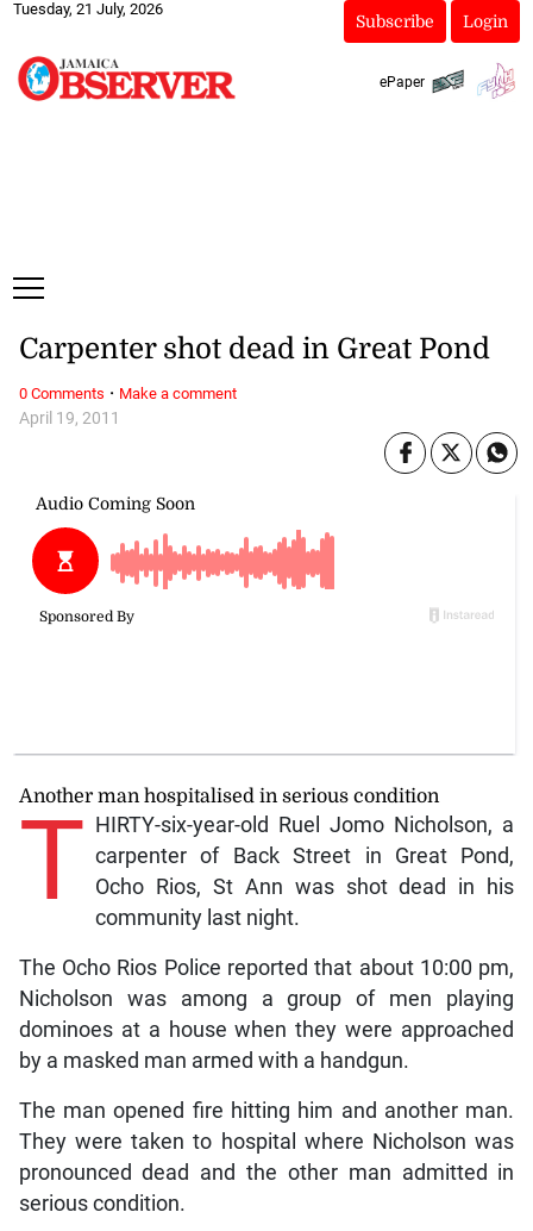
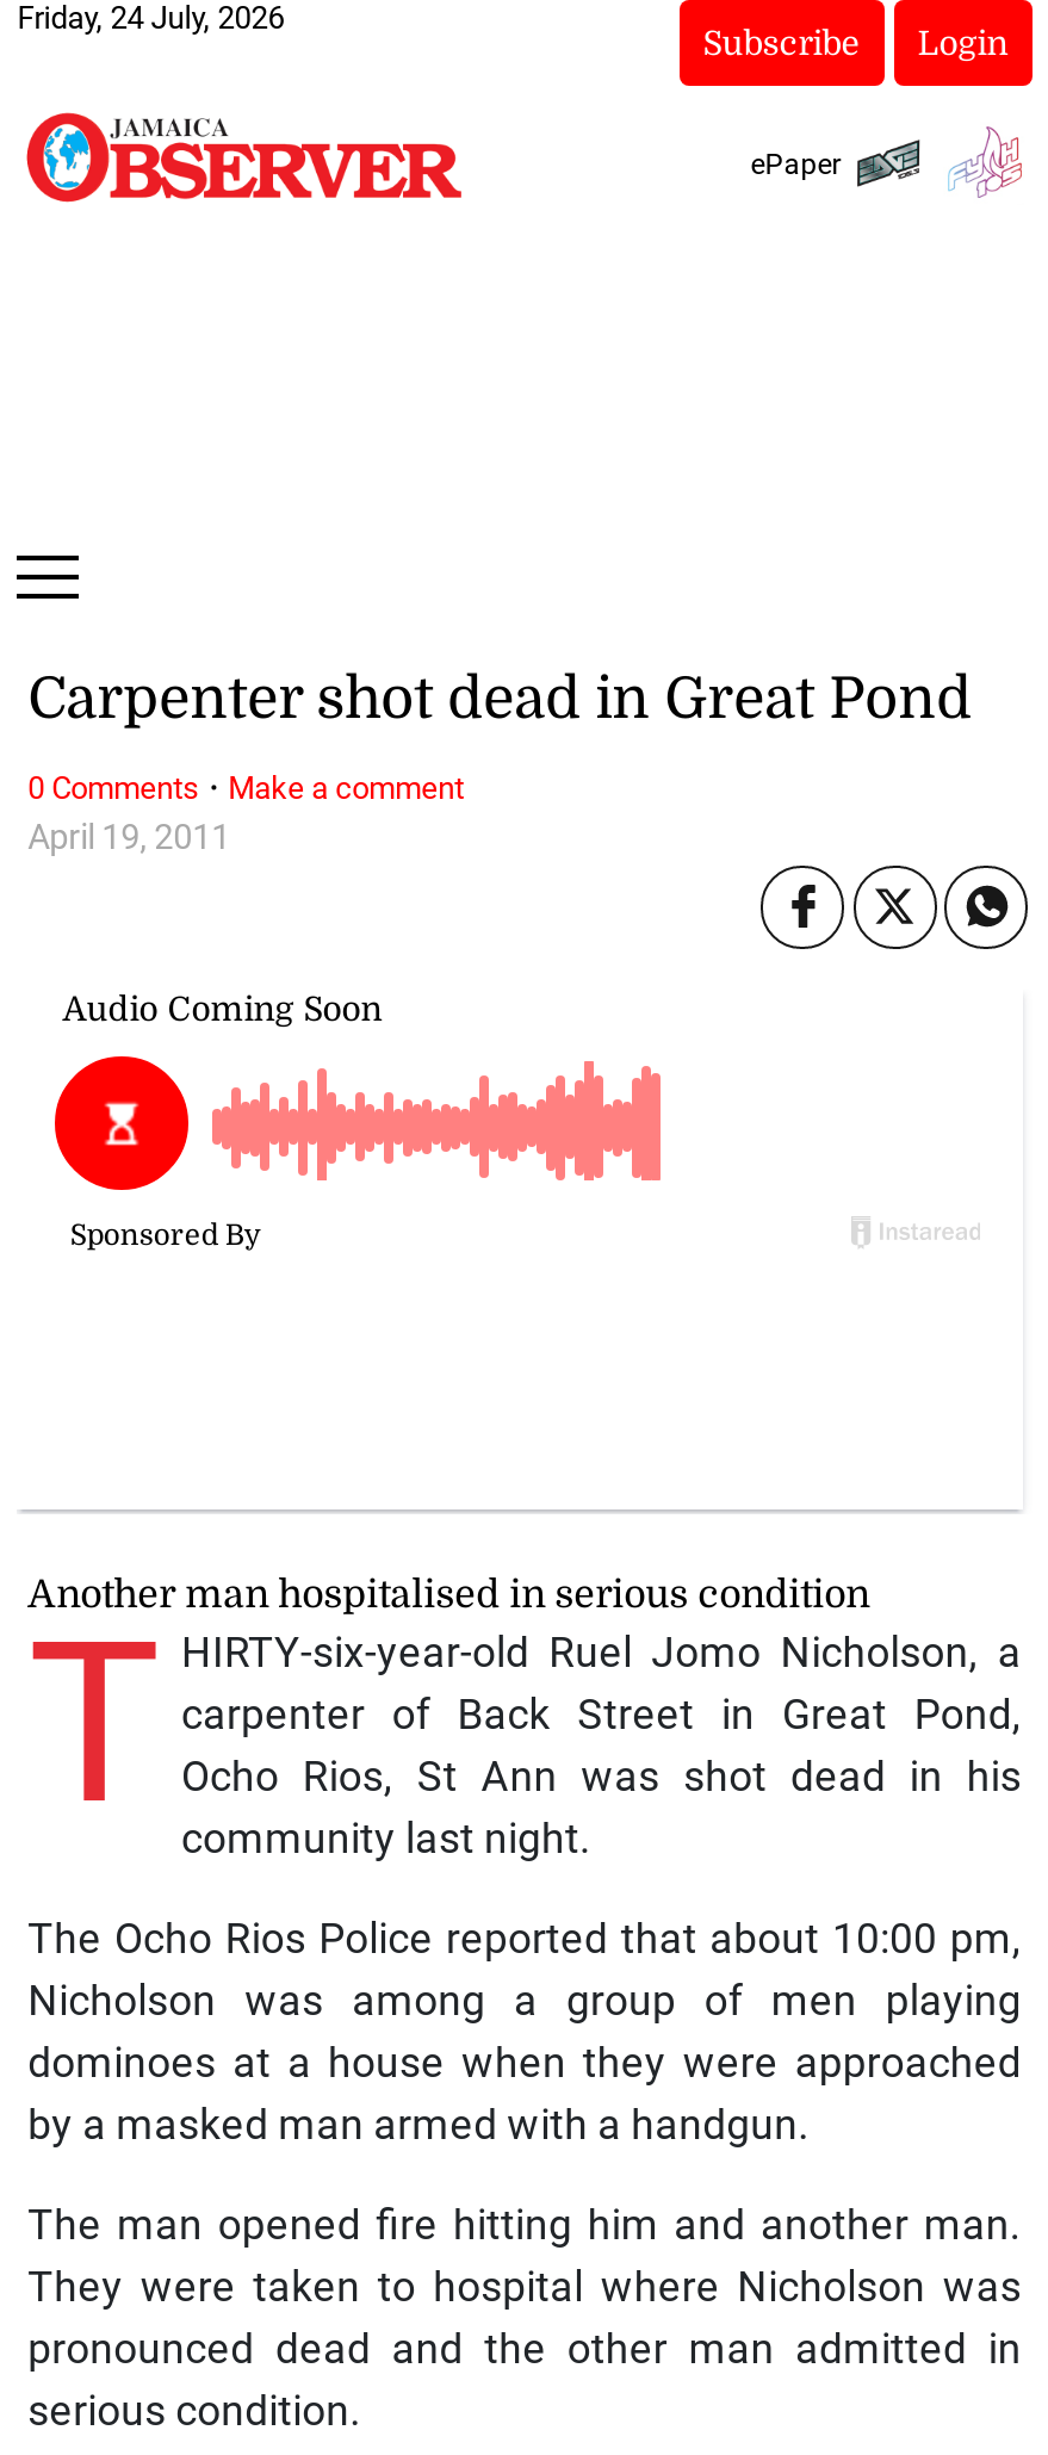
- Tuesday, 21 July, 2026
+ Friday, 24 July, 2026
